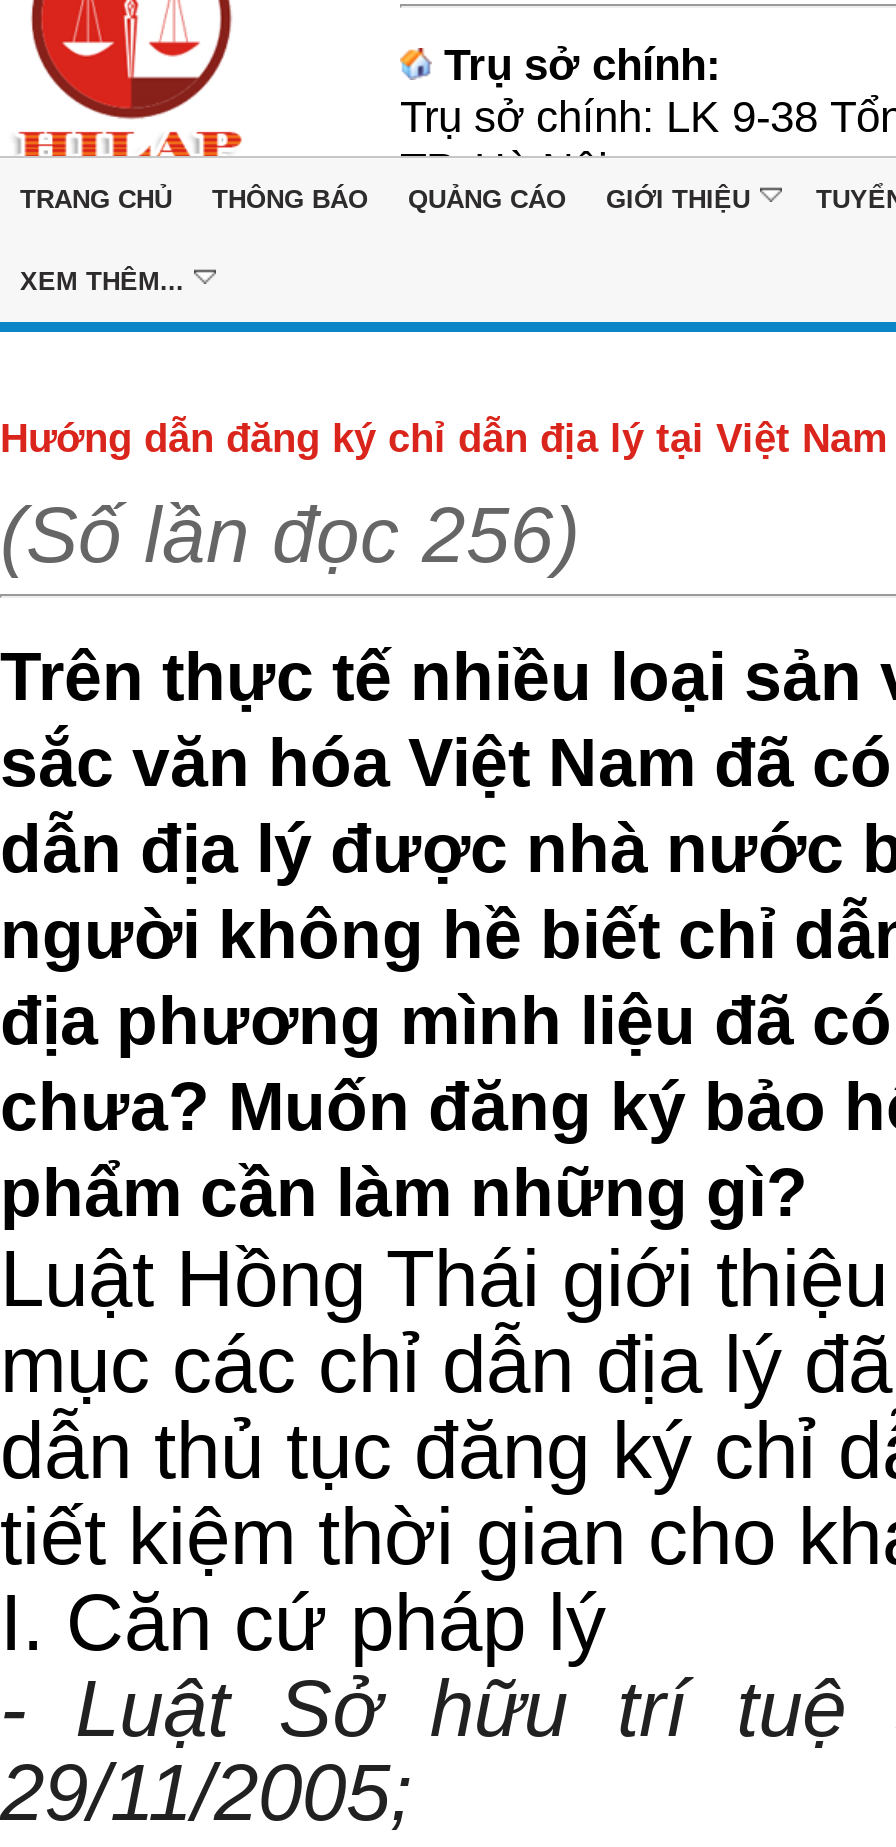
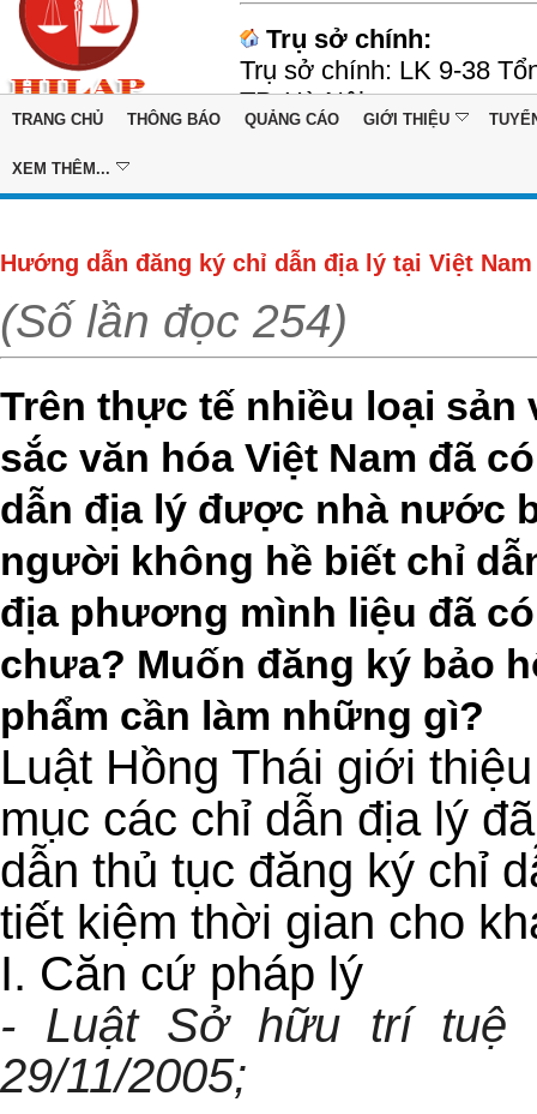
- (Số lần đọc 256)
+ (Số lần đọc 254)
